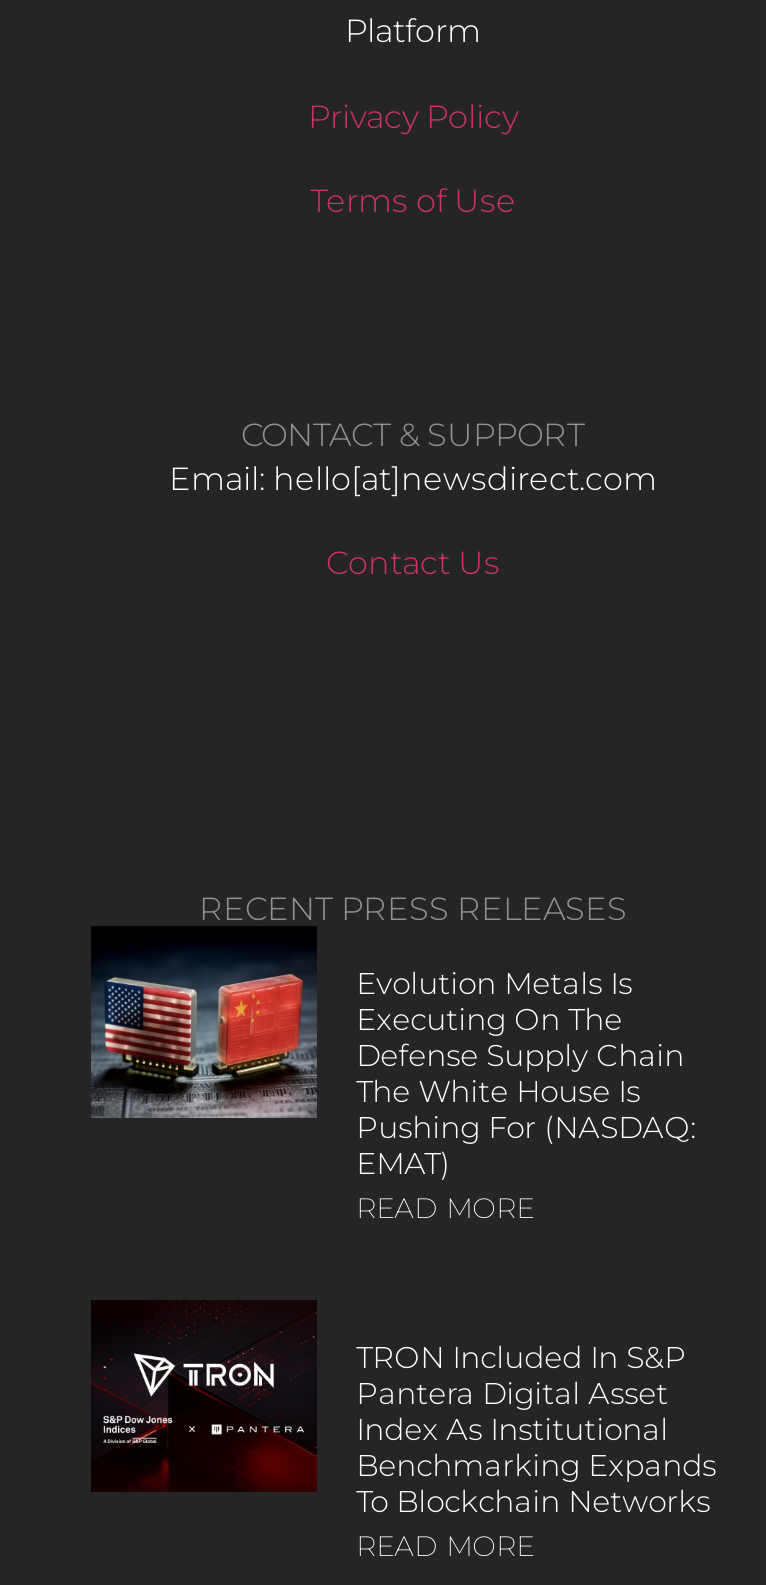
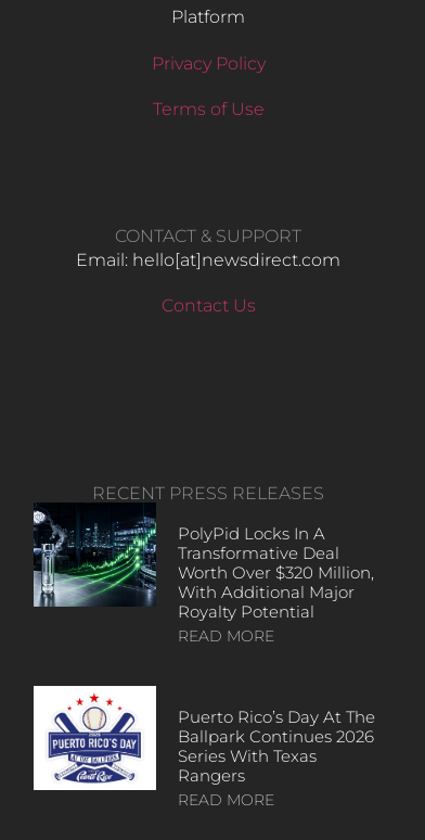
- [image]
- Evolution Metals Is
- Executing On The
- Defense Supply Chain
- The White House Is
- Pushing For (NASDAQ:
- EMAT)
+ [image]
+ PolyPid Locks In A
+ Transformative Deal
+ Worth Over $320 Million,
+ With Additional Major
+ Royalty Potential

- [image]
- TRON Included In S&P
- Pantera Digital Asset
- Index As Institutional
- Benchmarking Expands
- To Blockchain Networks
+ [image]
+ Puerto Rico’s Day At The
+ Ballpark Continues 2026
+ Series With Texas
+ Rangers
